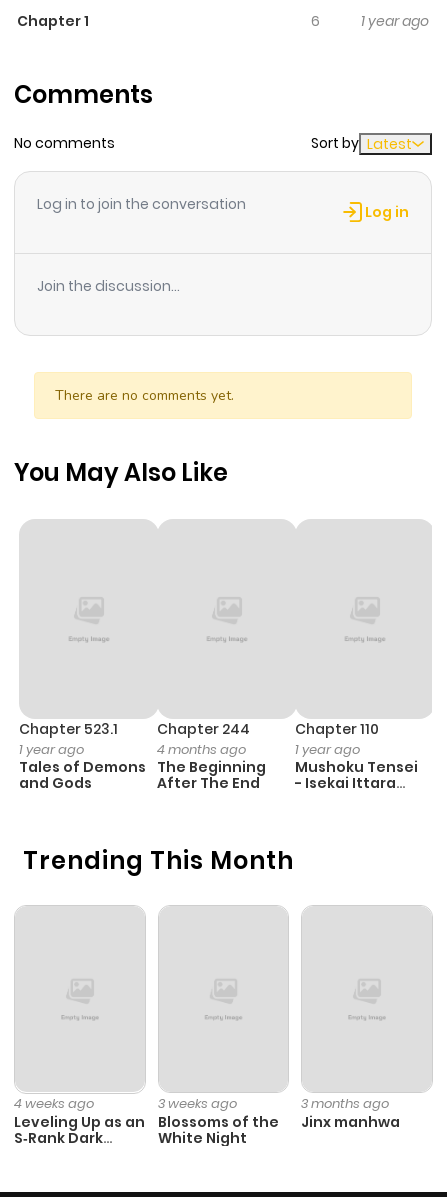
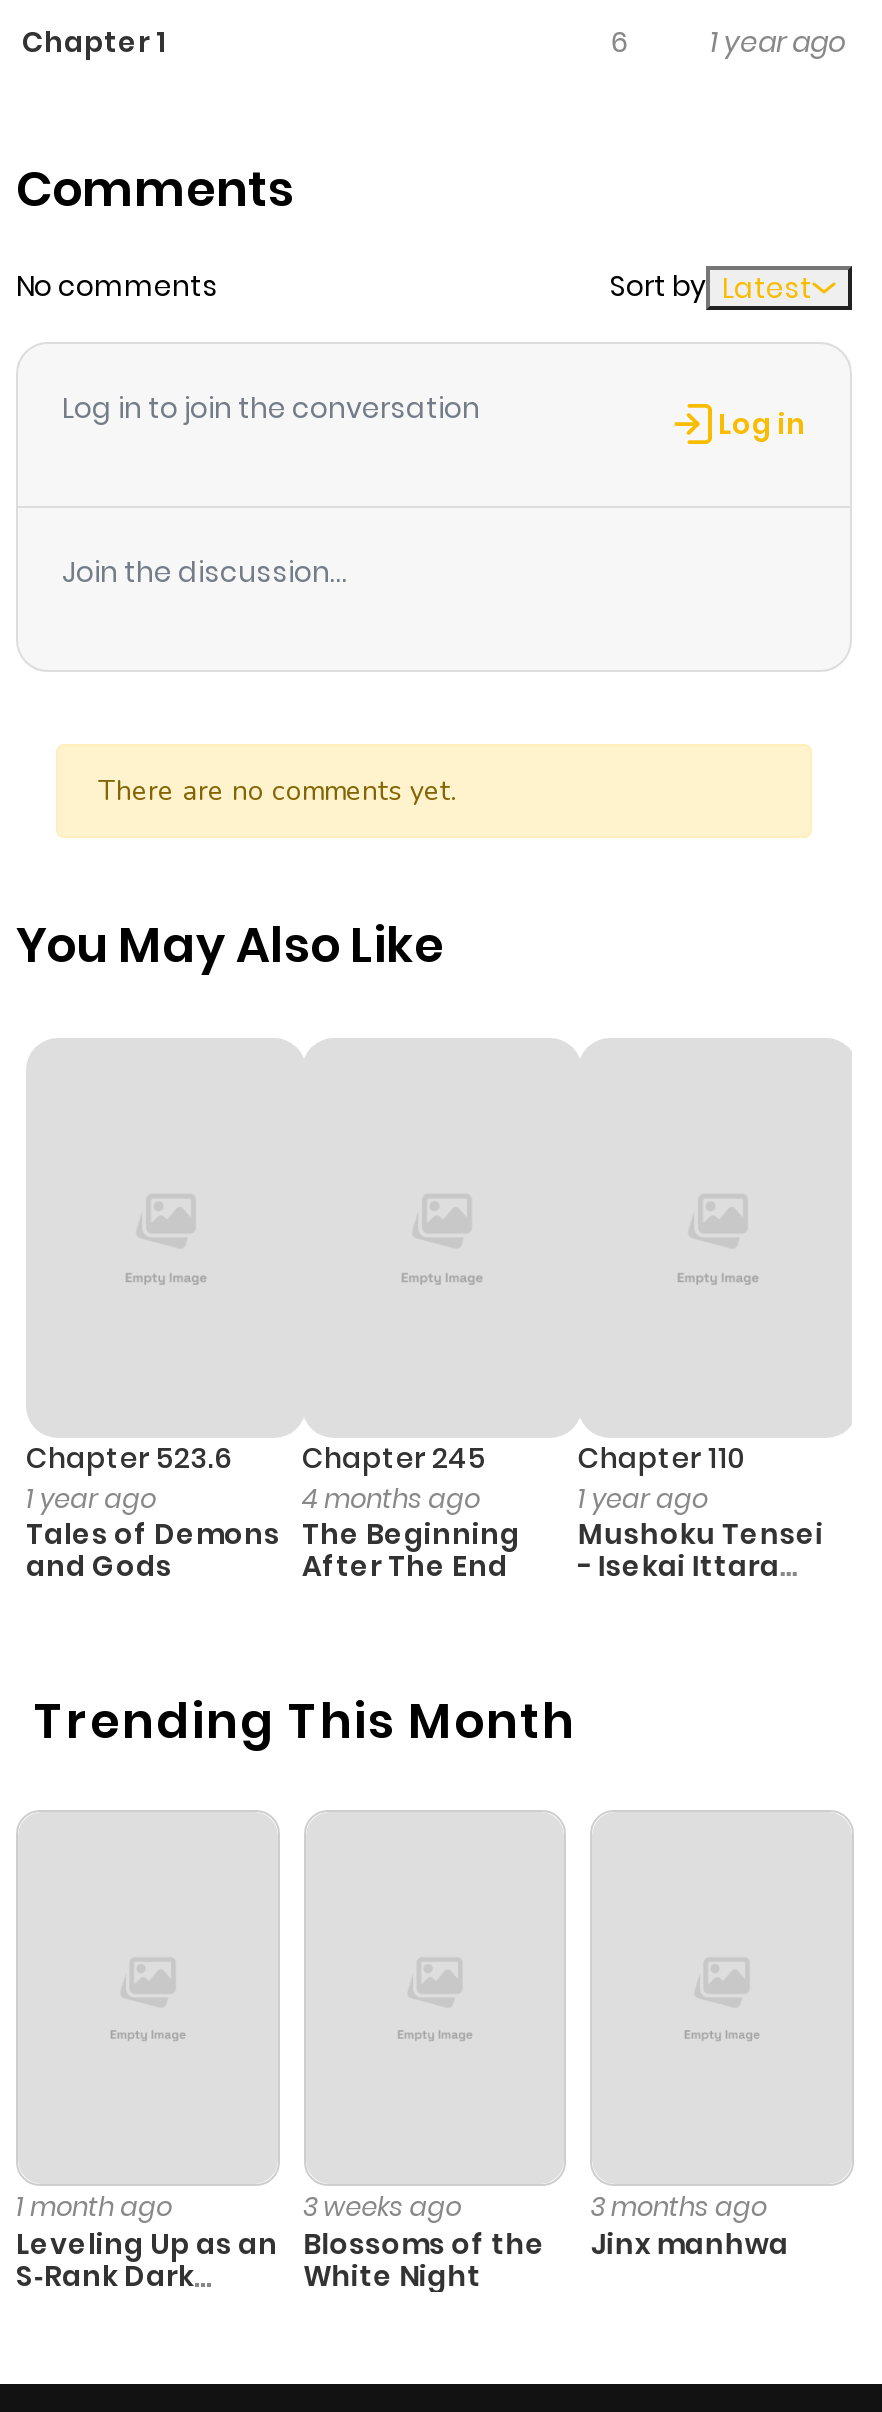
- Chapter 523.1
+ Chapter 523.6

- Chapter 244
+ Chapter 245

- 4 weeks ago
+ 1 month ago
